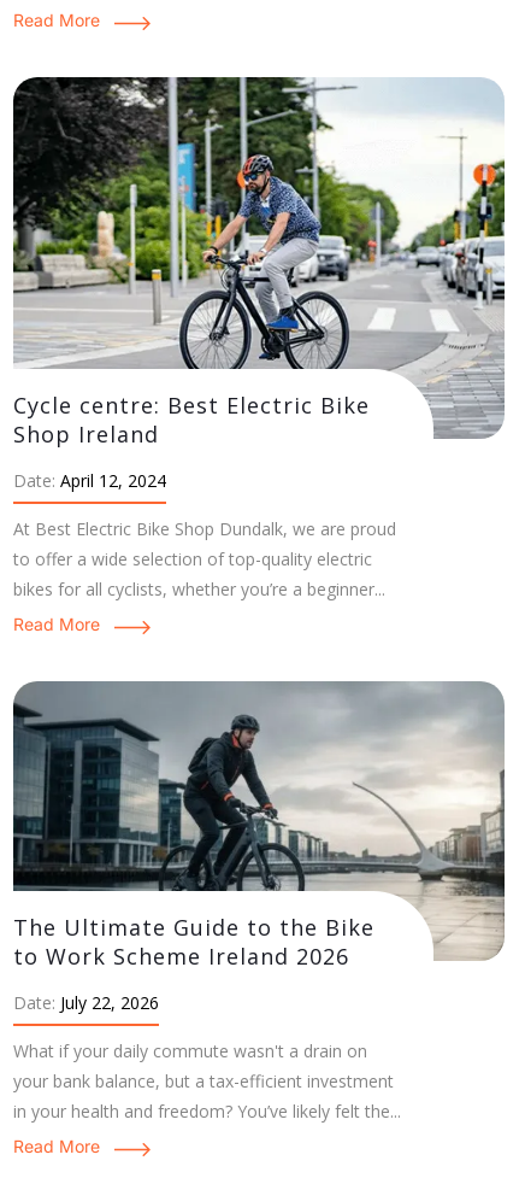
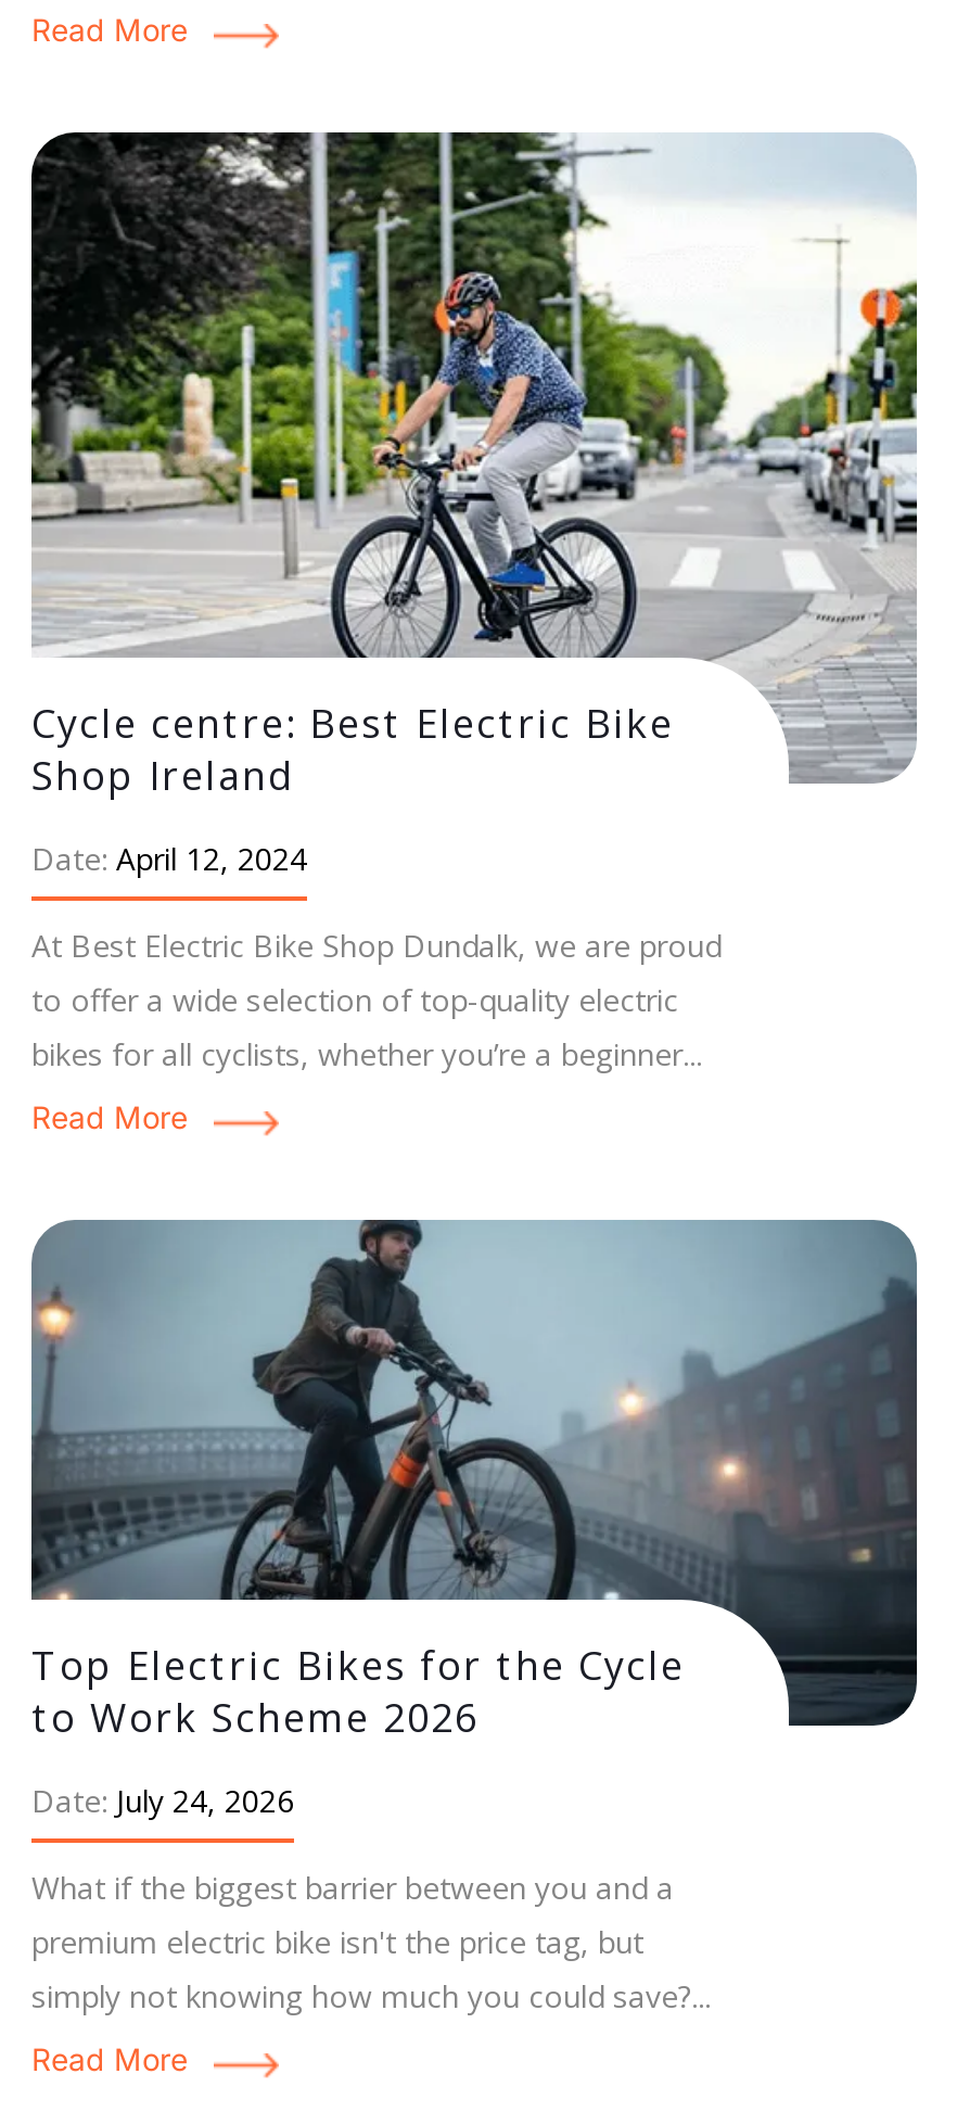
- [image]
- The Ultimate Guide to the Bike
- to Work Scheme Ireland 2026
+ [image]
+ Top Electric Bikes for the Cycle
+ to Work Scheme 2026

- Date: July 22, 2026
+ Date: July 24, 2026

- What if your daily commute wasn't a drain on
- your bank balance, but a tax-efficient investment
- in your health and freedom? You’ve likely felt the...
+ What if the biggest barrier between you and a
+ premium electric bike isn't the price tag, but
+ simply not knowing how much you could save?...
